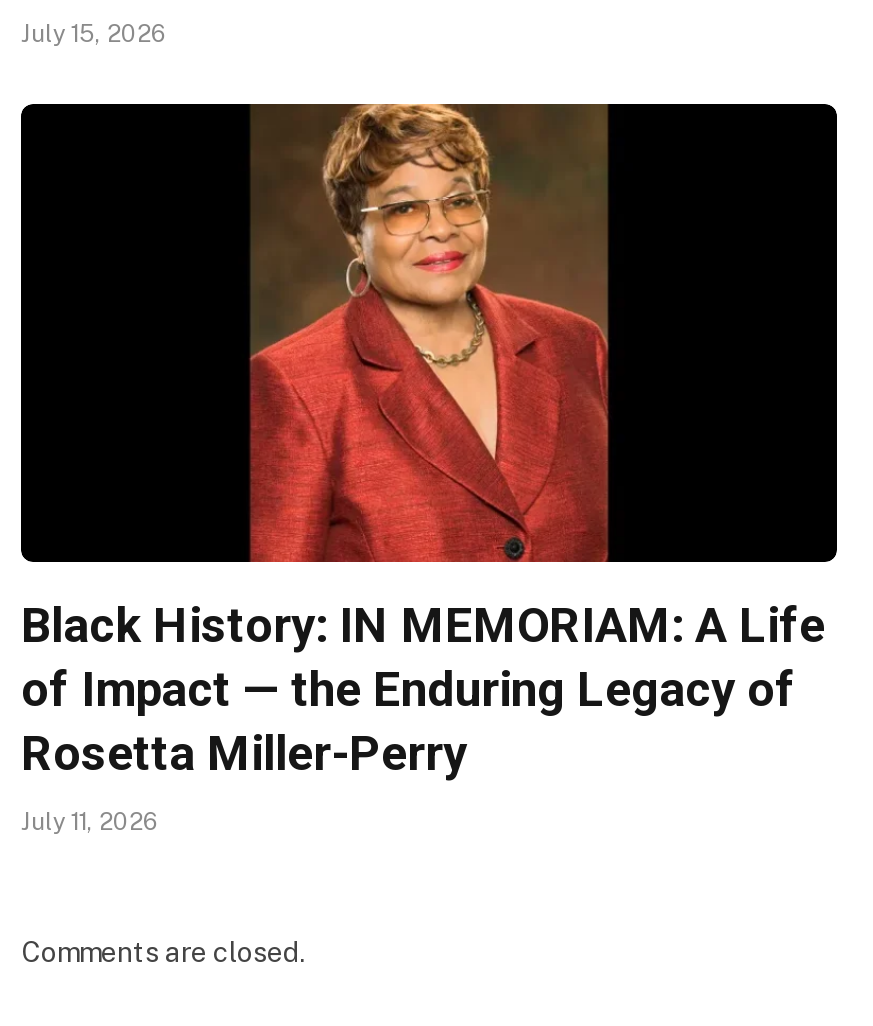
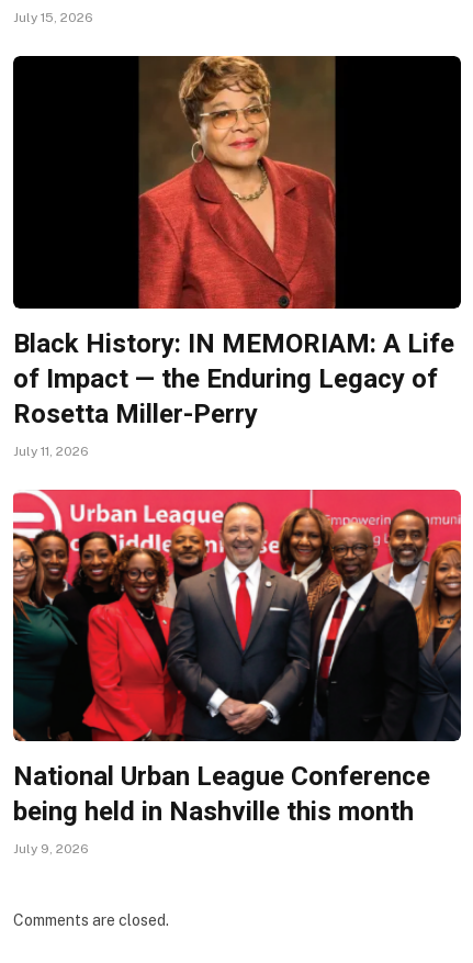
+ [image]
+ National Urban League Conference
+ being held in Nashville this month
+ July 9, 2026
